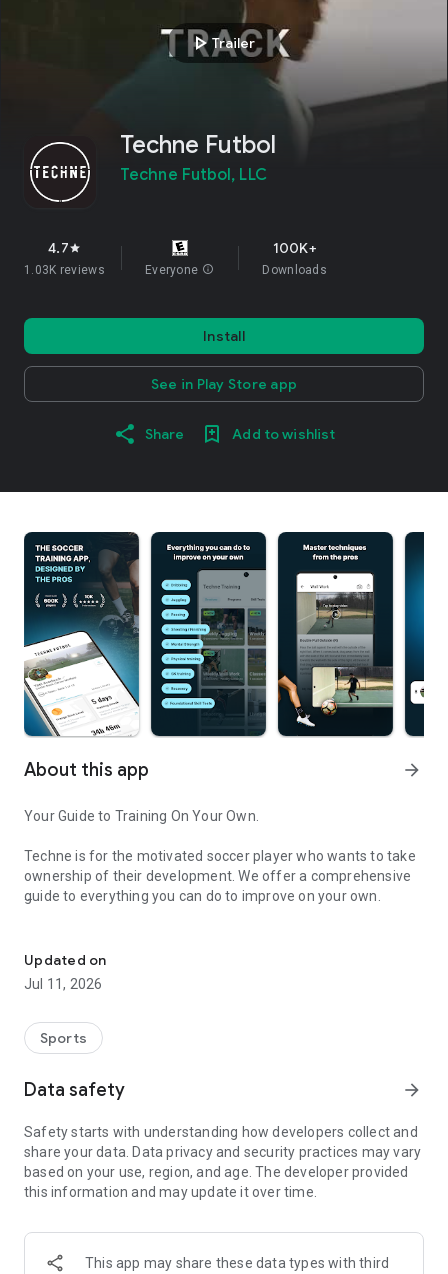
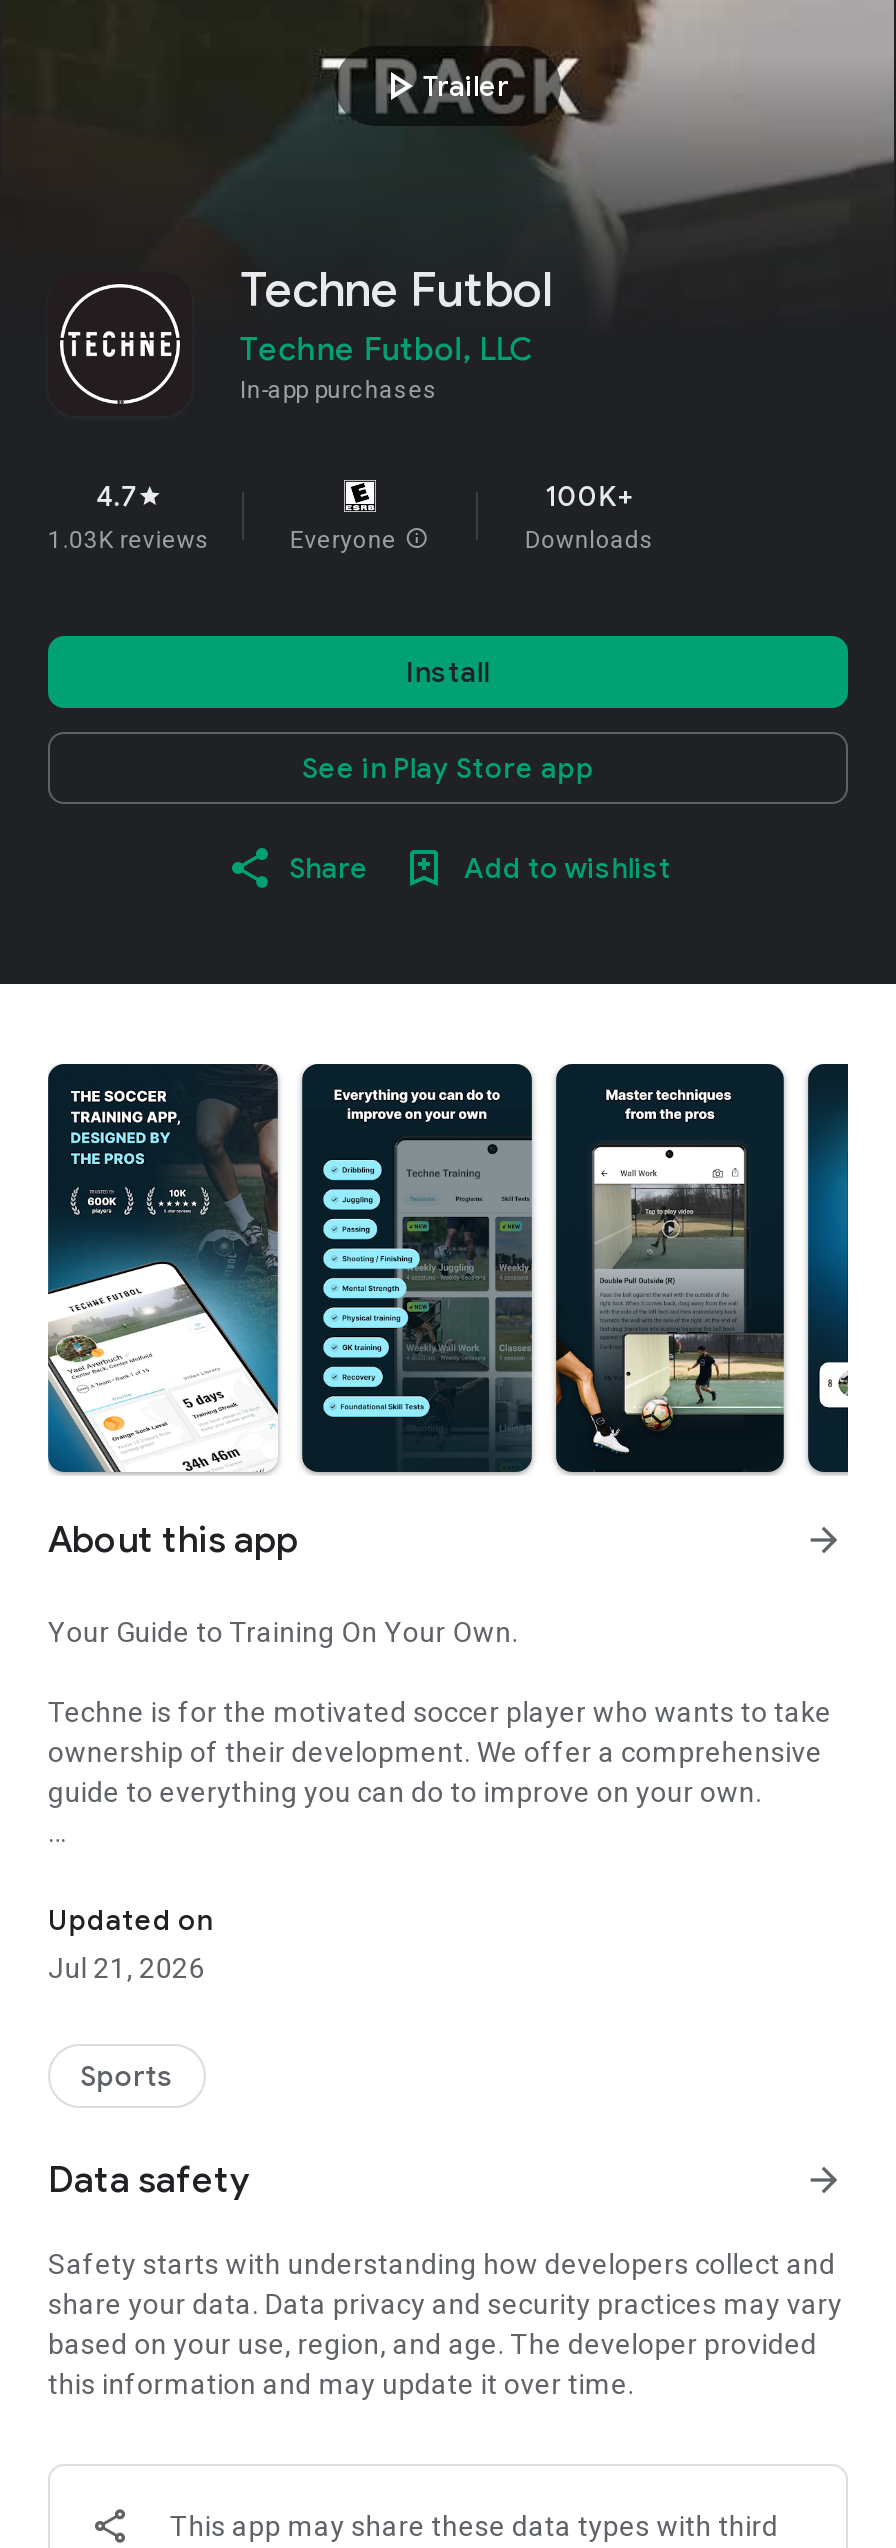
+ In-app purchases

- Jul 11, 2026
+ Jul 21, 2026
